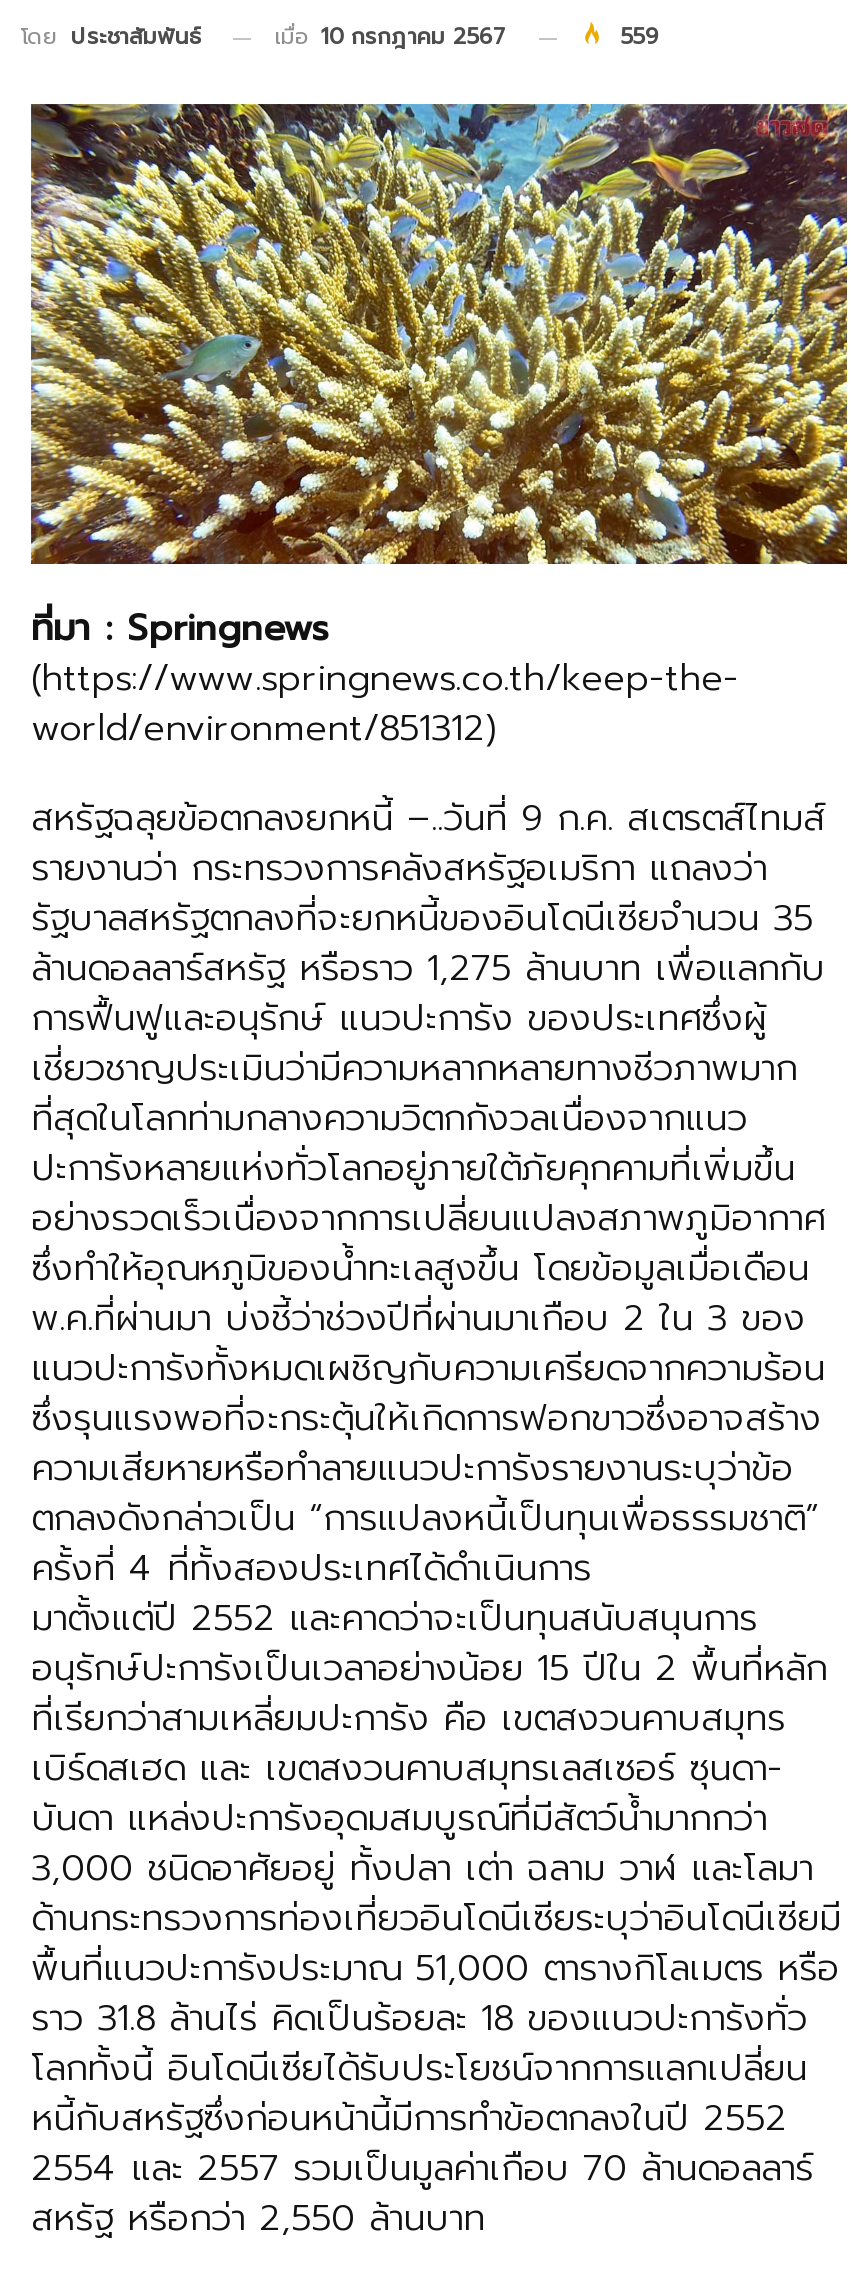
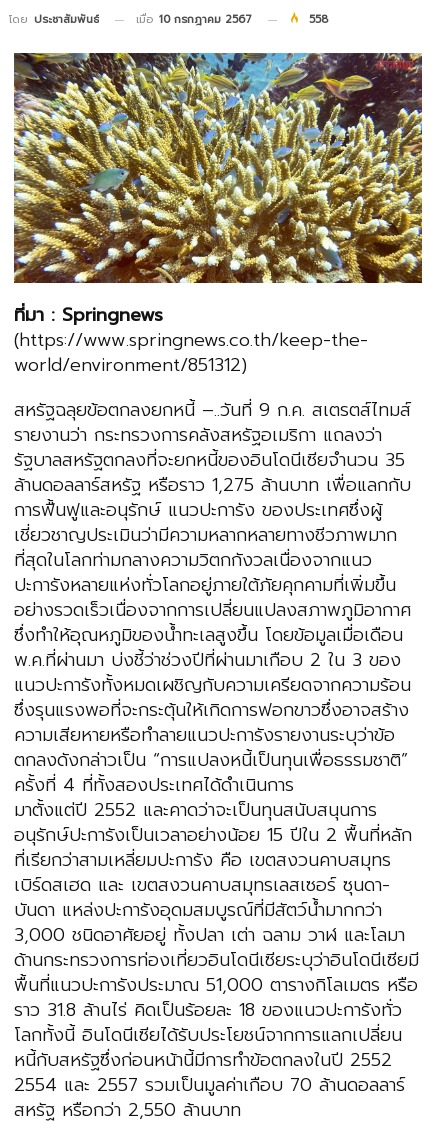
- 559
+ 558
